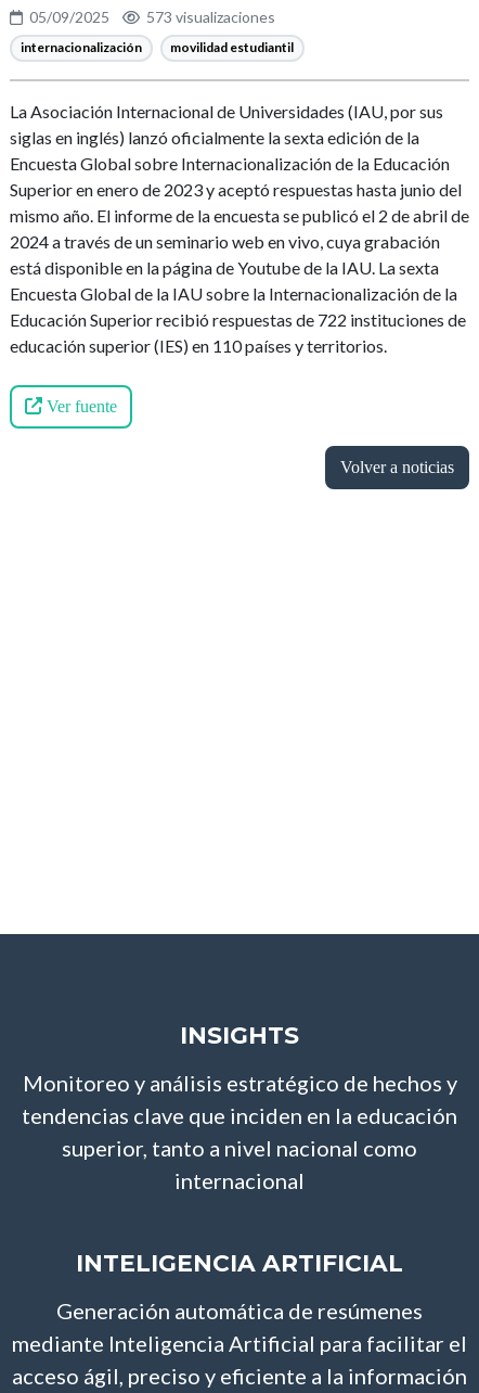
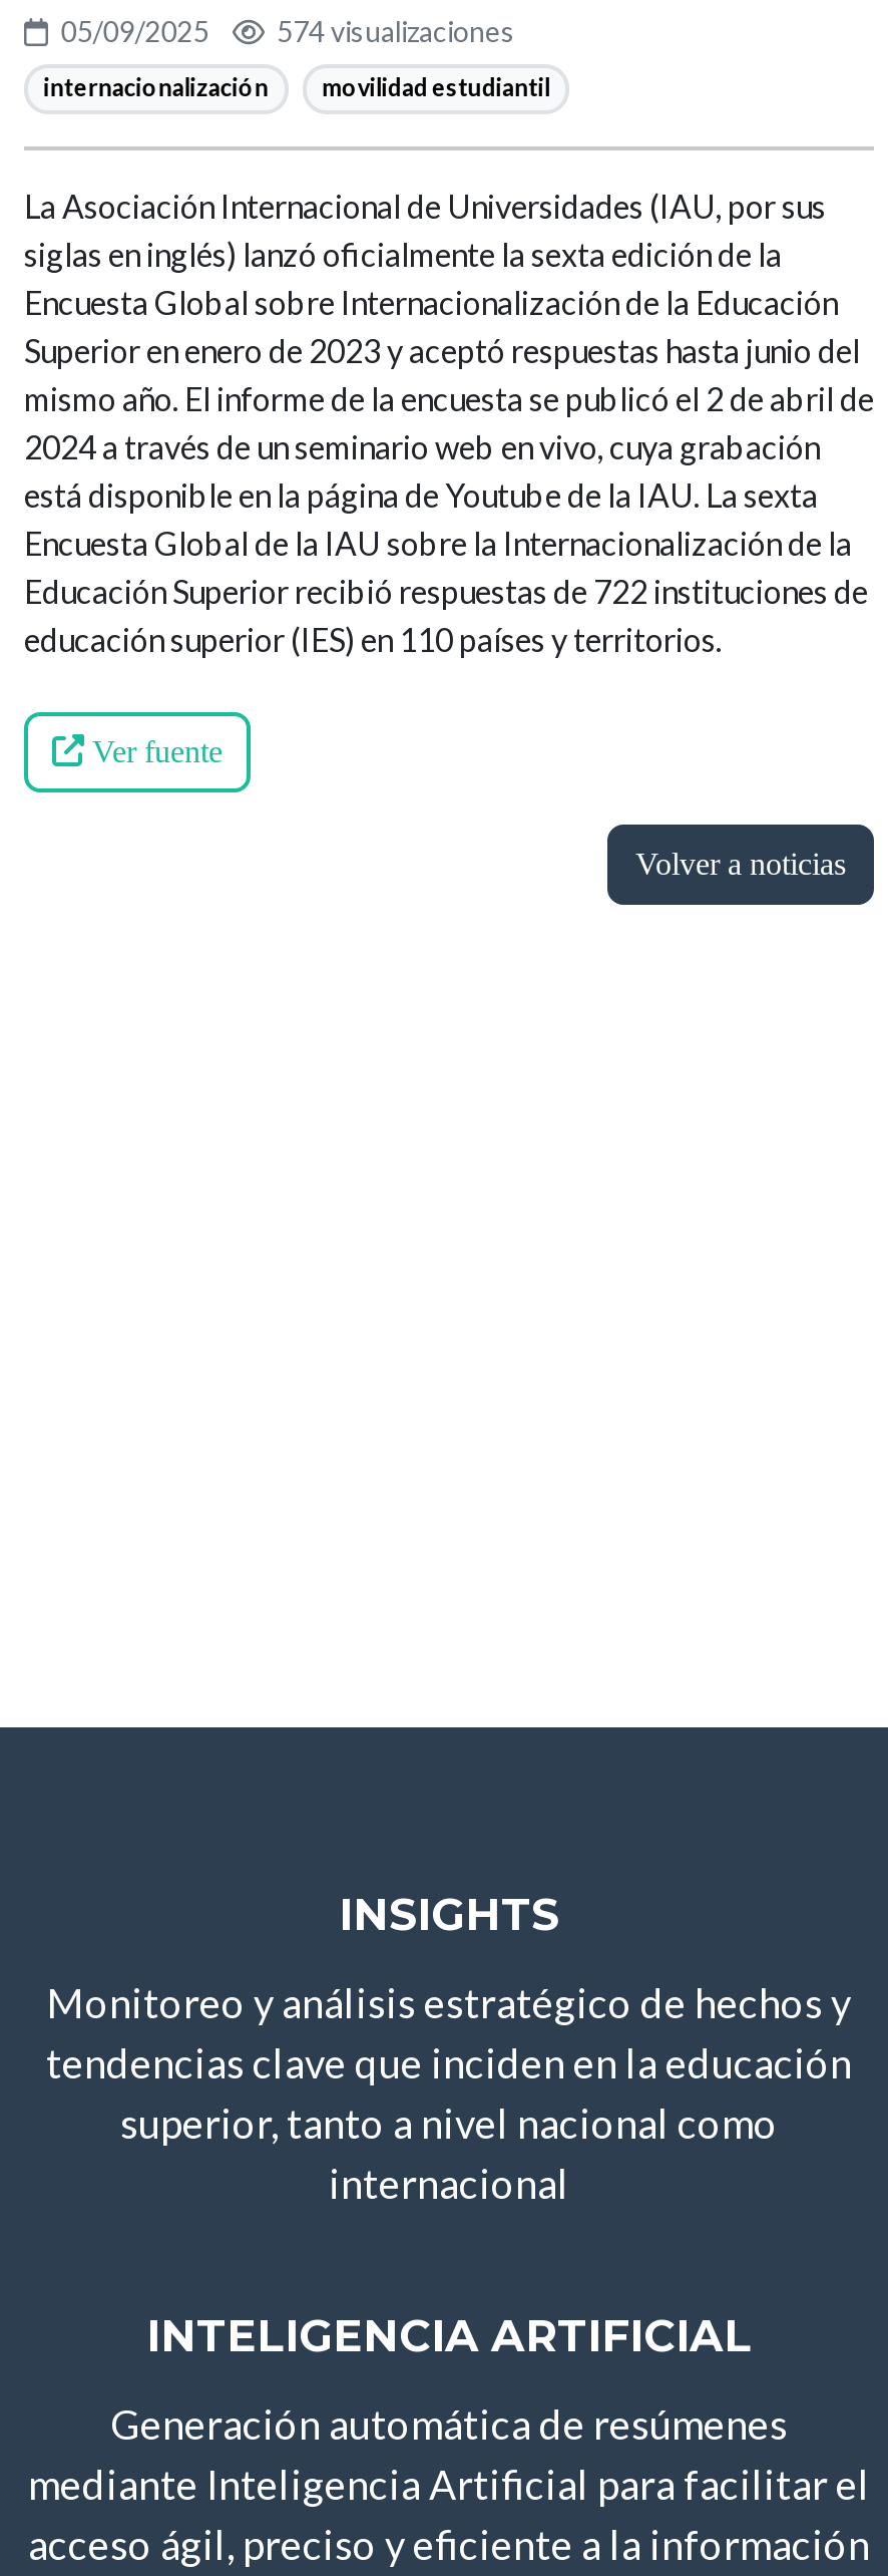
- 573 visualizaciones
+ 574 visualizaciones
